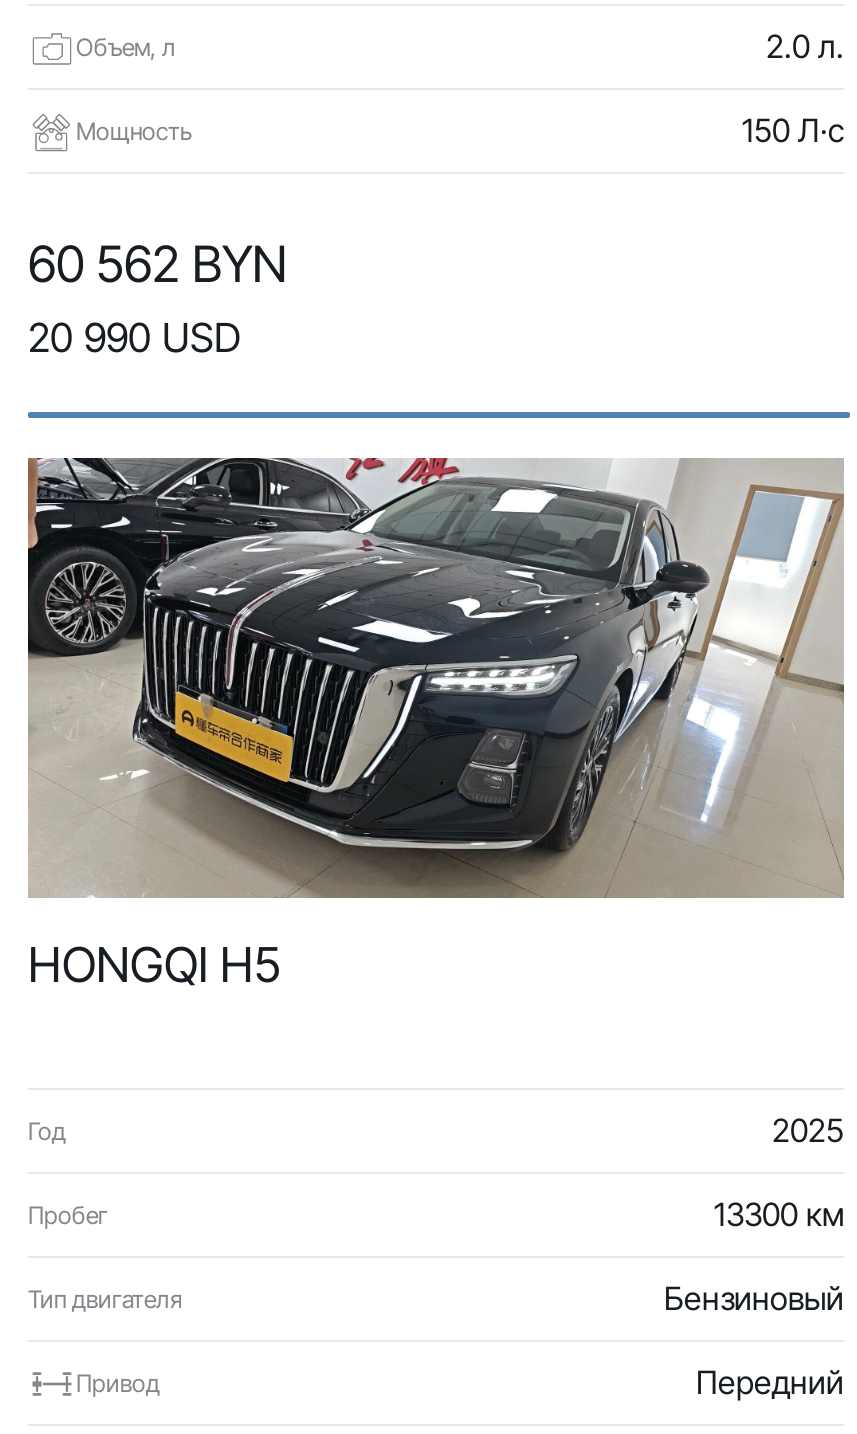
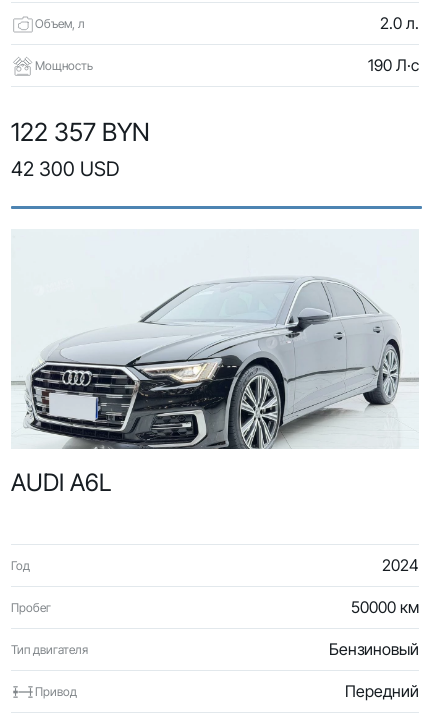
- 150 Л·с
+ 190 Л·с

- 60 562 BYN
- 20 990 USD
+ 122 357 BYN
+ 42 300 USD

- [image]
- HONGQI H5
+ [image]
+ AUDI A6L

- 2025
+ 2024

- 13300 км
+ 50000 км
